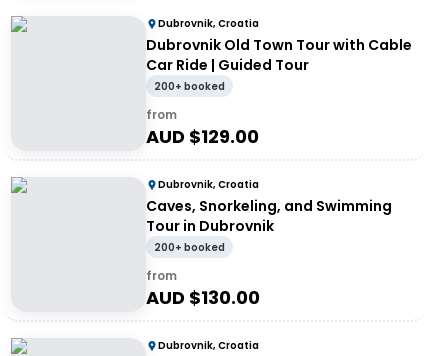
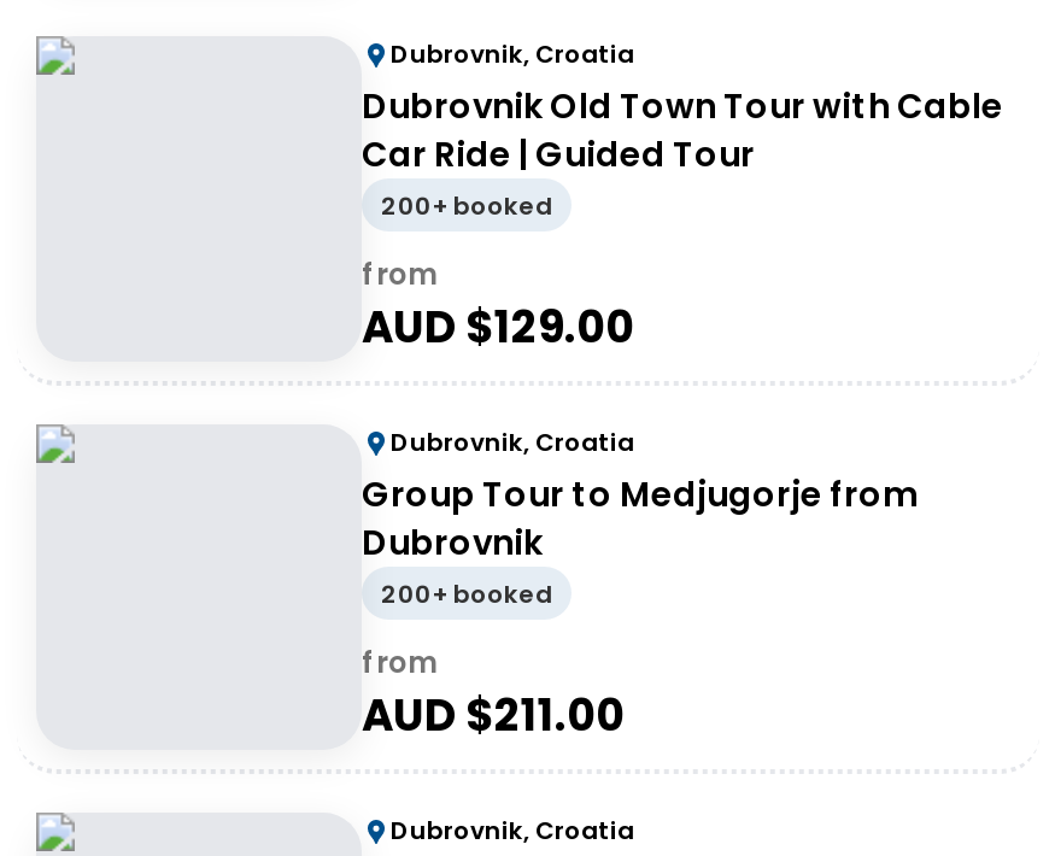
- Caves, Snorkeling, and Swimming
- Tour in Dubrovnik
+ Group Tour to Medjugorje from
+ Dubrovnik

- AUD $130.00
+ AUD $211.00
